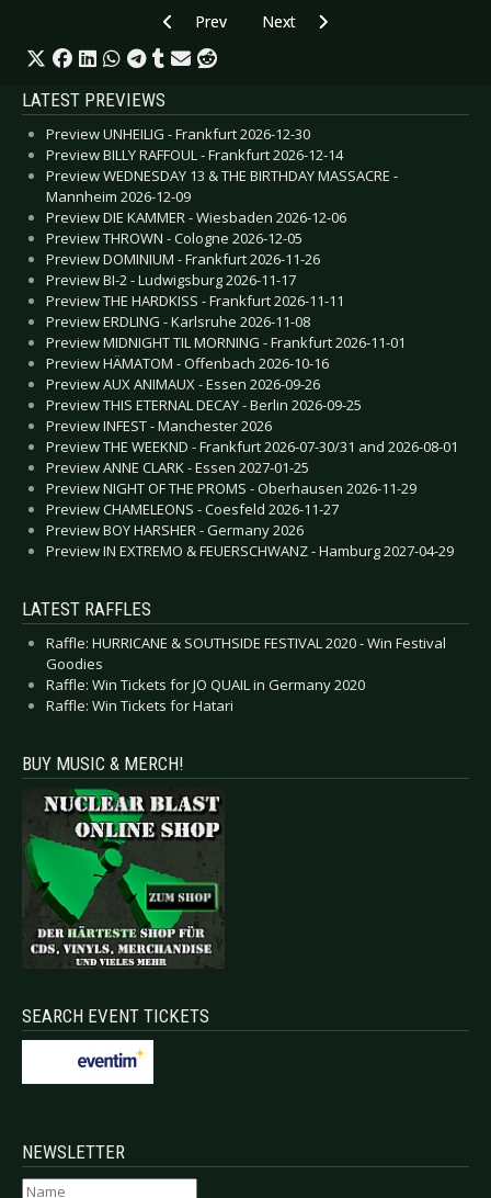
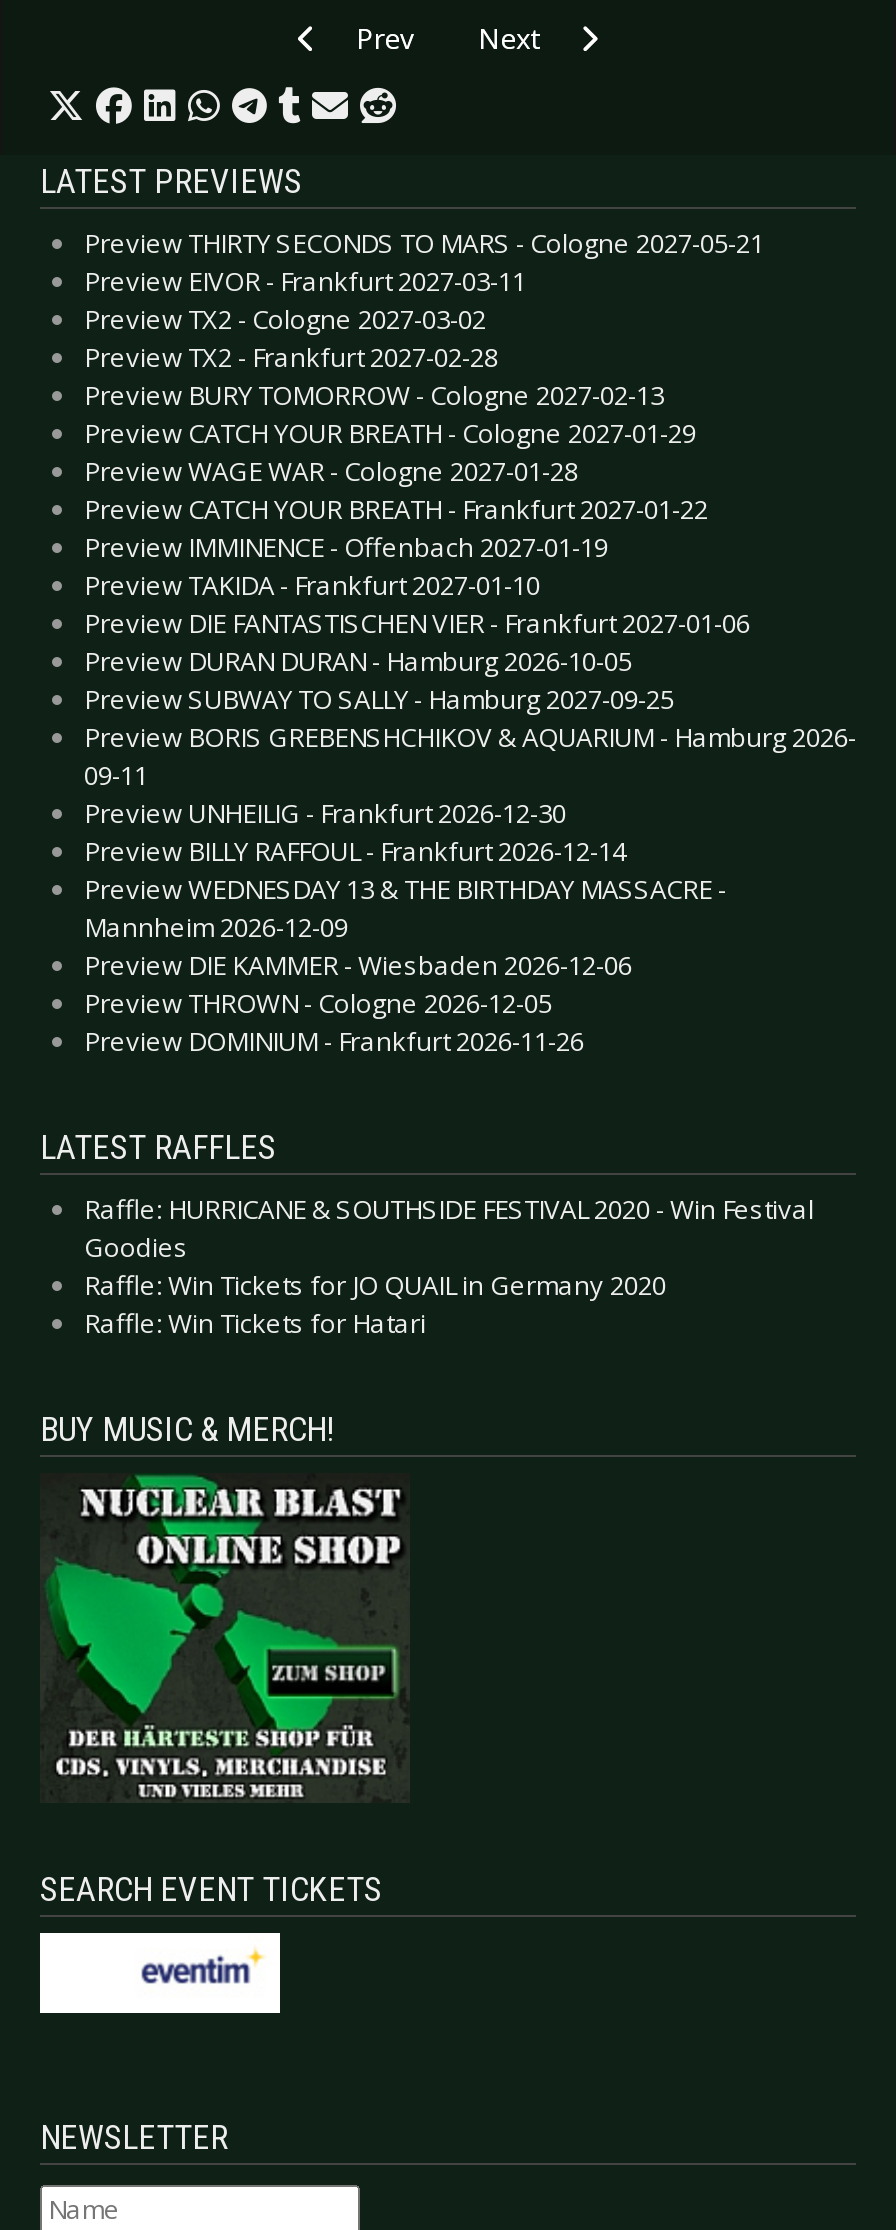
+ Preview THIRTY SECONDS TO MARS - Cologne 2027-05-21
+ Preview EIVOR - Frankfurt 2027-03-11
+ Preview TX2 - Cologne 2027-03-02
+ Preview TX2 - Frankfurt 2027-02-28
+ Preview BURY TOMORROW - Cologne 2027-02-13
+ Preview CATCH YOUR BREATH - Cologne 2027-01-29
+ Preview WAGE WAR - Cologne 2027-01-28
+ Preview CATCH YOUR BREATH - Frankfurt 2027-01-22
+ Preview IMMINENCE - Offenbach 2027-01-19
+ Preview TAKIDA - Frankfurt 2027-01-10
+ Preview DIE FANTASTISCHEN VIER - Frankfurt 2027-01-06
+ Preview DURAN DURAN - Hamburg 2026-10-05
+ Preview SUBWAY TO SALLY - Hamburg 2027-09-25
+ Preview BORIS GREBENSHCHIKOV & AQUARIUM - Hamburg 2026-
+ 09-11

moved down: Preview UNHEILIG - Frankfurt 2026-12-30 | Preview BILLY RAFFOUL - Frankfurt 2026-12-14 | Preview WEDNESDAY 13 & THE BIRTHDAY MASSACRE - | Mannheim 2026-12-09 | Preview DIE KAMMER - Wiesbaden 2026-12-06 | Preview THROWN - Cologne 2026-12-05 | Preview DOMINIUM - Frankfurt 2026-11-26

- Preview BI-2 - Ludwigsburg 2026-11-17
- Preview THE HARDKISS - Frankfurt 2026-11-11
- Preview ERDLING - Karlsruhe 2026-11-08
- Preview MIDNIGHT TIL MORNING - Frankfurt 2026-11-01
- Preview HÄMATOM - Offenbach 2026-10-16
- Preview AUX ANIMAUX - Essen 2026-09-26
- Preview THIS ETERNAL DECAY - Berlin 2026-09-25
- Preview INFEST - Manchester 2026
- Preview THE WEEKND - Frankfurt 2026-07-30/31 and 2026-08-01
- Preview ANNE CLARK - Essen 2027-01-25
- Preview NIGHT OF THE PROMS - Oberhausen 2026-11-29
- Preview CHAMELEONS - Coesfeld 2026-11-27
- Preview BOY HARSHER - Germany 2026
- Preview IN EXTREMO & FEUERSCHWANZ - Hamburg 2027-04-29
